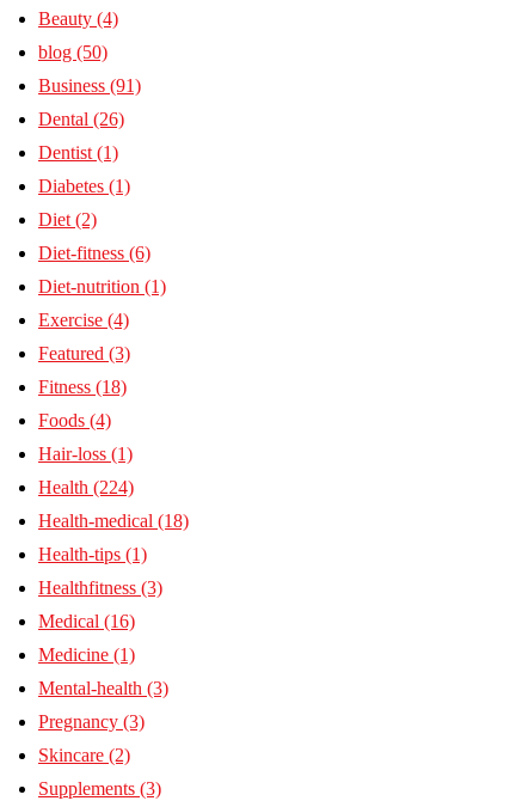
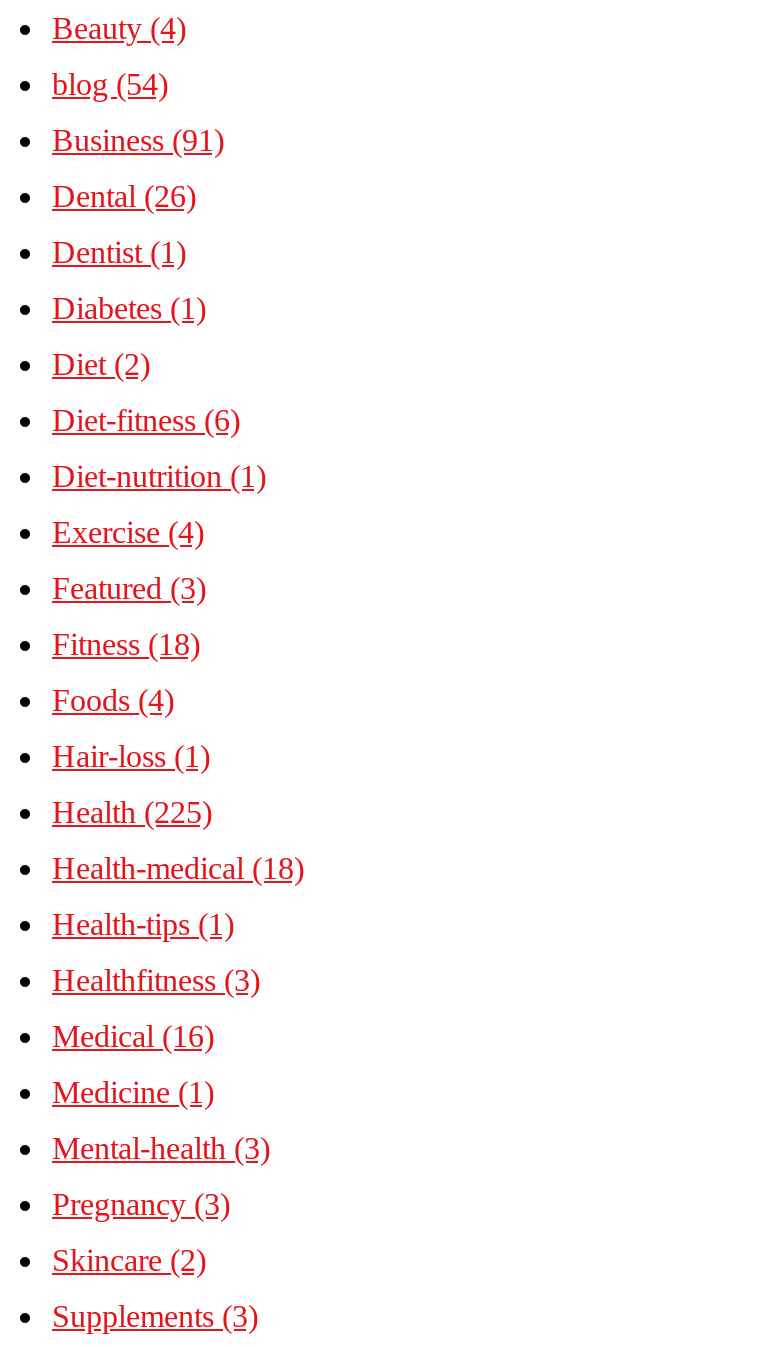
- blog (50)
+ blog (54)

- Health (224)
+ Health (225)
